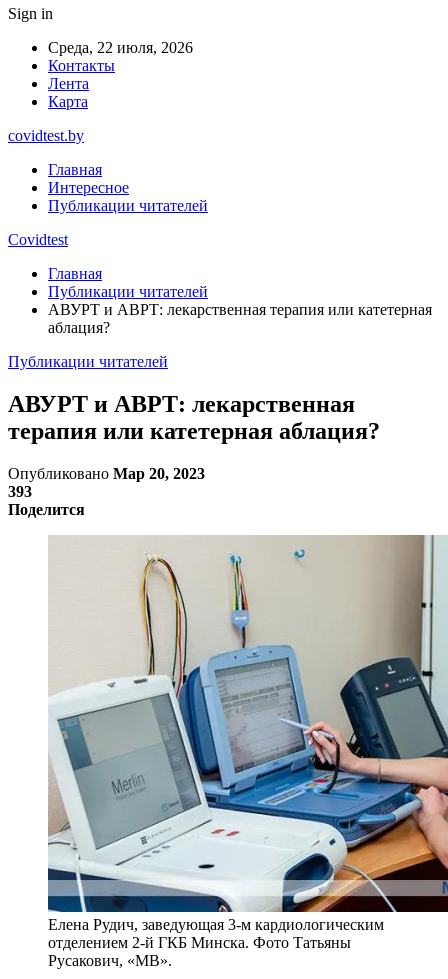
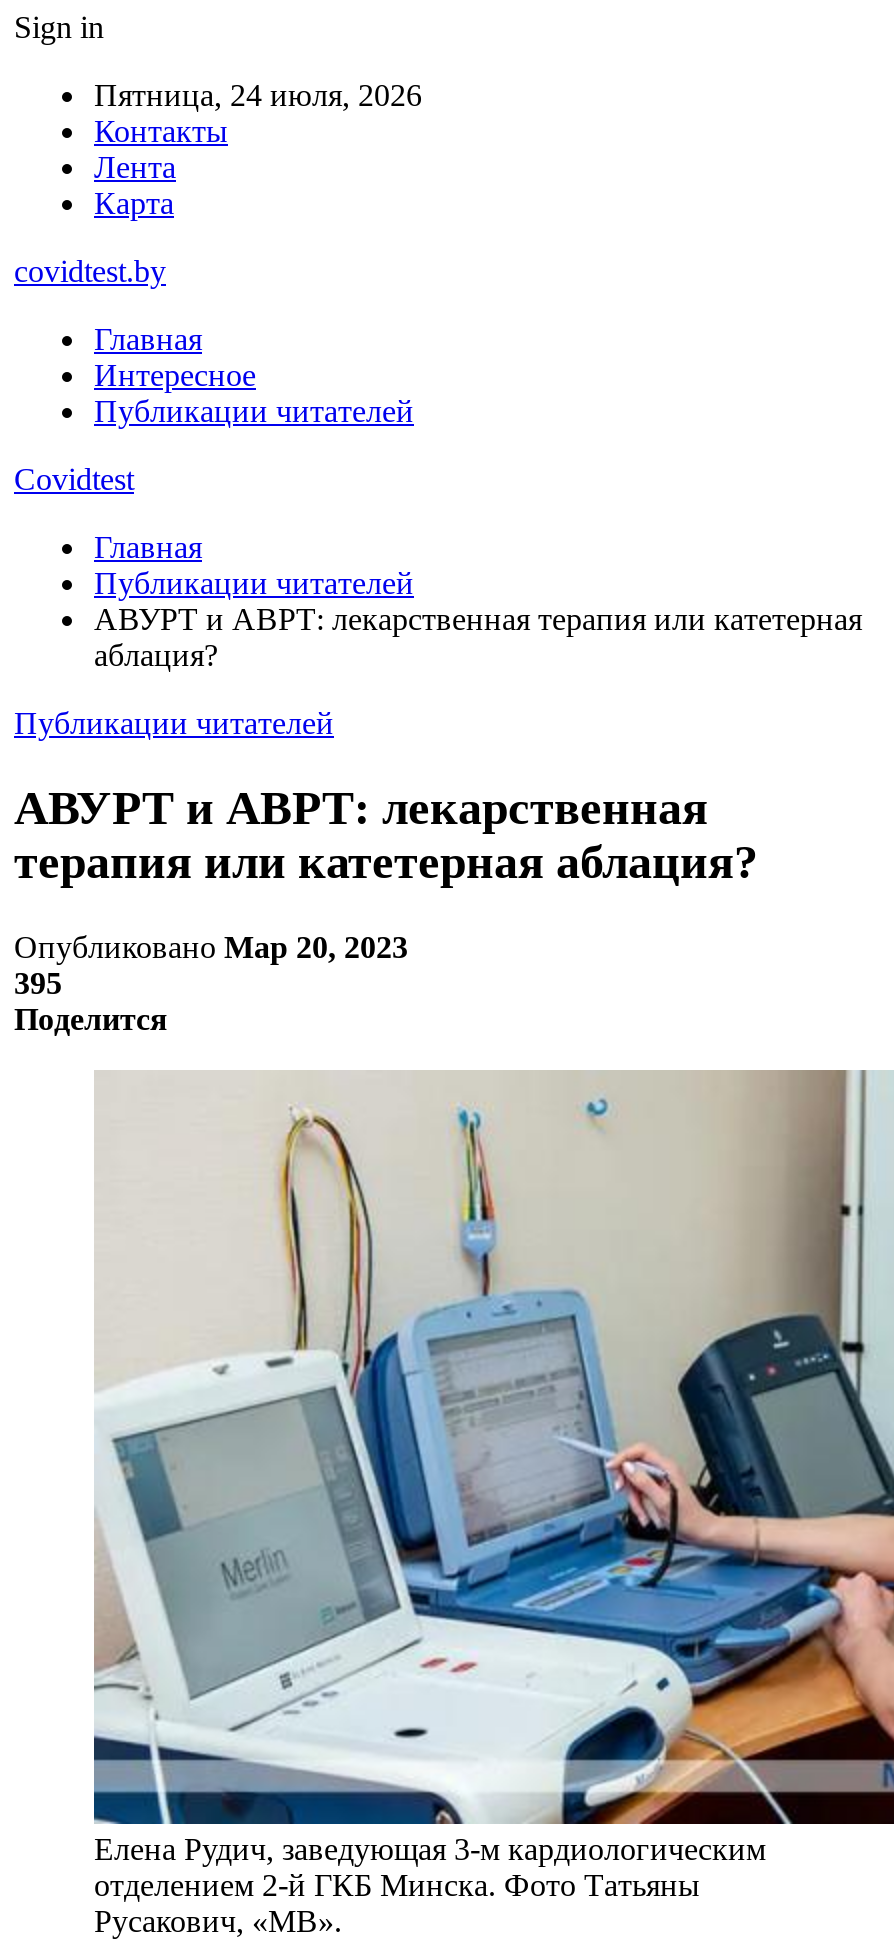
- Среда, 22 июля, 2026
+ Пятница, 24 июля, 2026

- 393
+ 395
